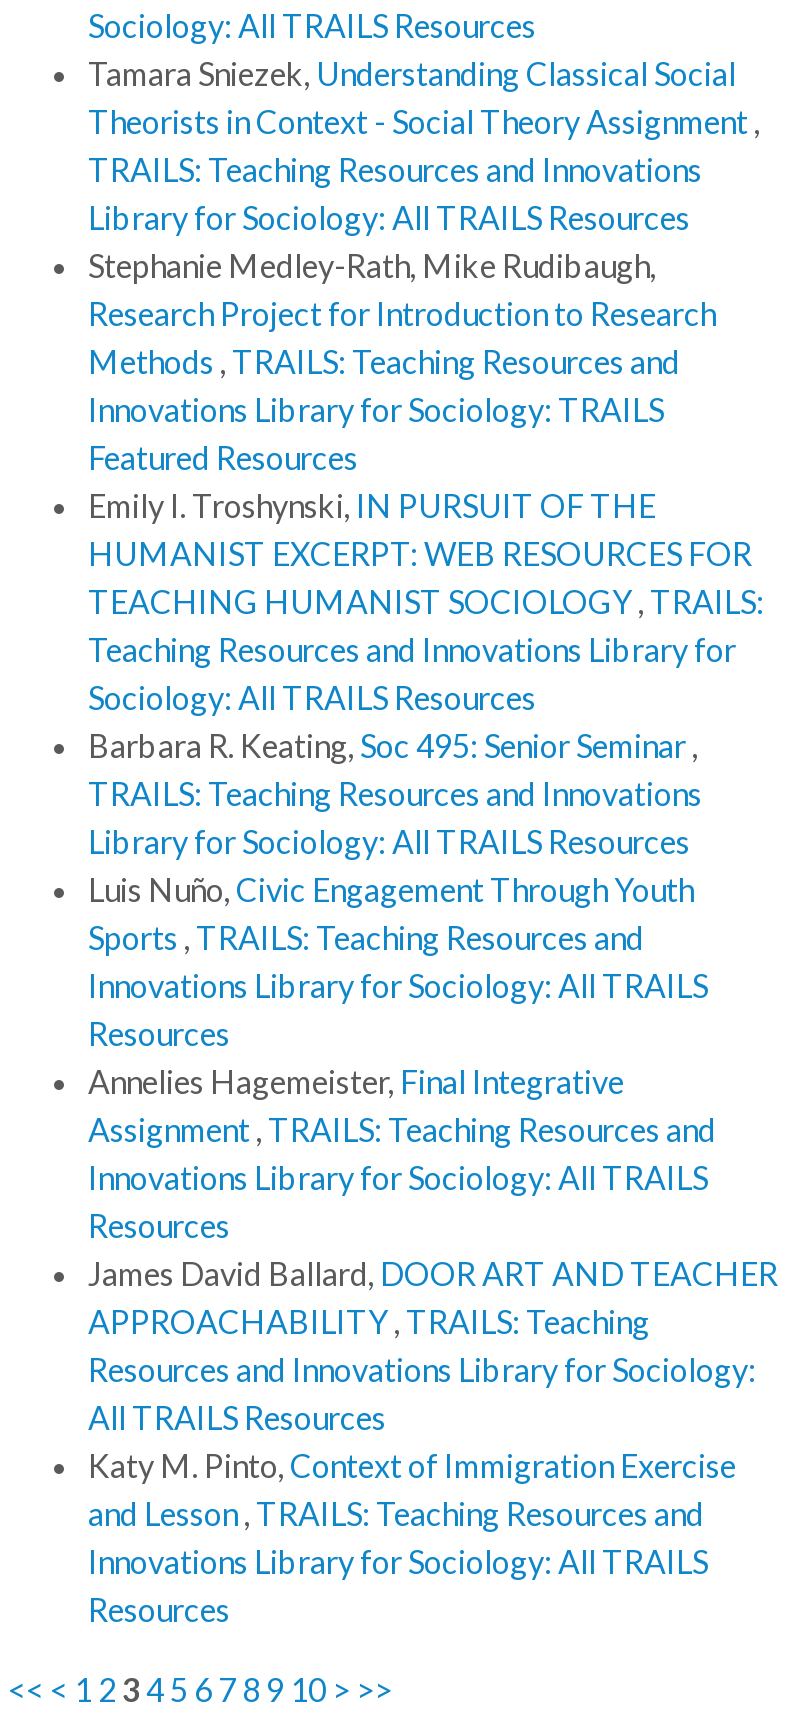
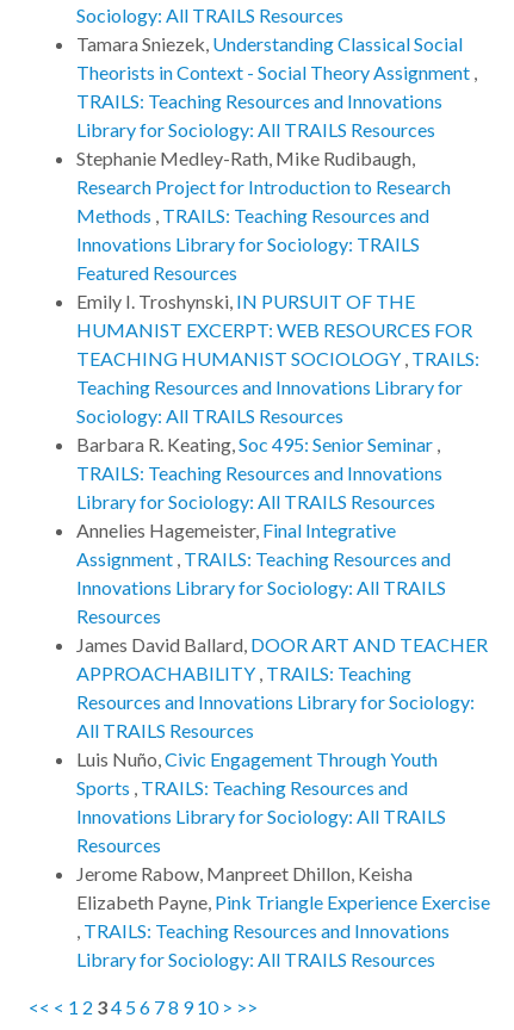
moved down: Luis Nuño, Civic Engagement Through Youth | Sports, TRAILS: Teaching Resources and

- Innovations Library for Sociology: All TRAILS
- Resources

moved up: Annelies Hagemeister, Final Integrative | Assignment, TRAILS: Teaching Resources and | Innovations Library for Sociology: All TRAILS | Resources | James David Ballard, DOOR ART AND TEACHER | APPROACHABILITY, TRAILS: Teaching | Resources and Innovations Library for Sociology: | All TRAILS Resources

- Katy M. Pinto, Context of Immigration Exercise
- and Lesson, TRAILS: Teaching Resources and

moved up: Innovations Library for Sociology: All TRAILS | Resources

+ Jerome Rabow, Manpreet Dhillon, Keisha
+ Elizabeth Payne, Pink Triangle Experience Exercise
+ , TRAILS: Teaching Resources and Innovations
+ Library for Sociology: All TRAILS Resources
